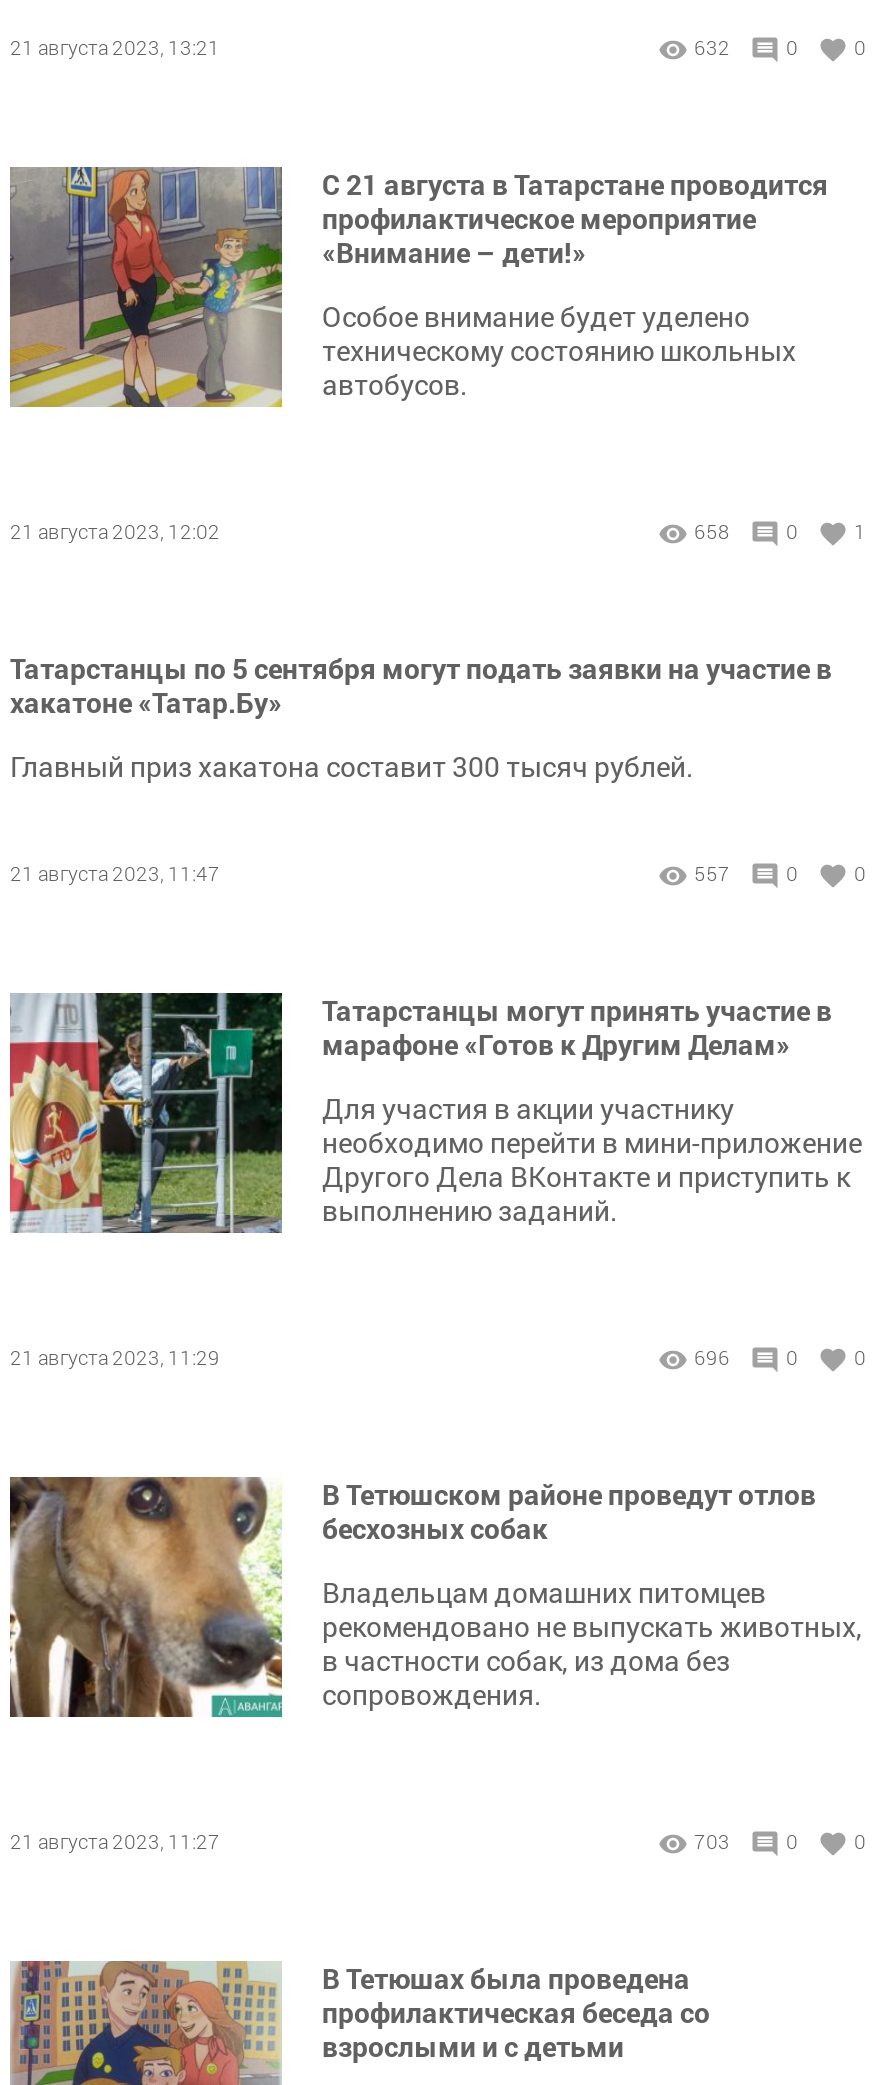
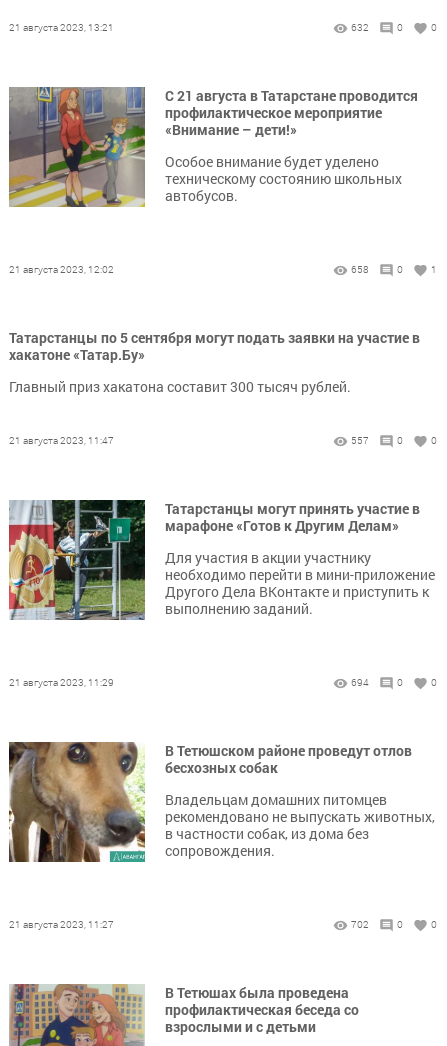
- 696
+ 694

- 703
+ 702
